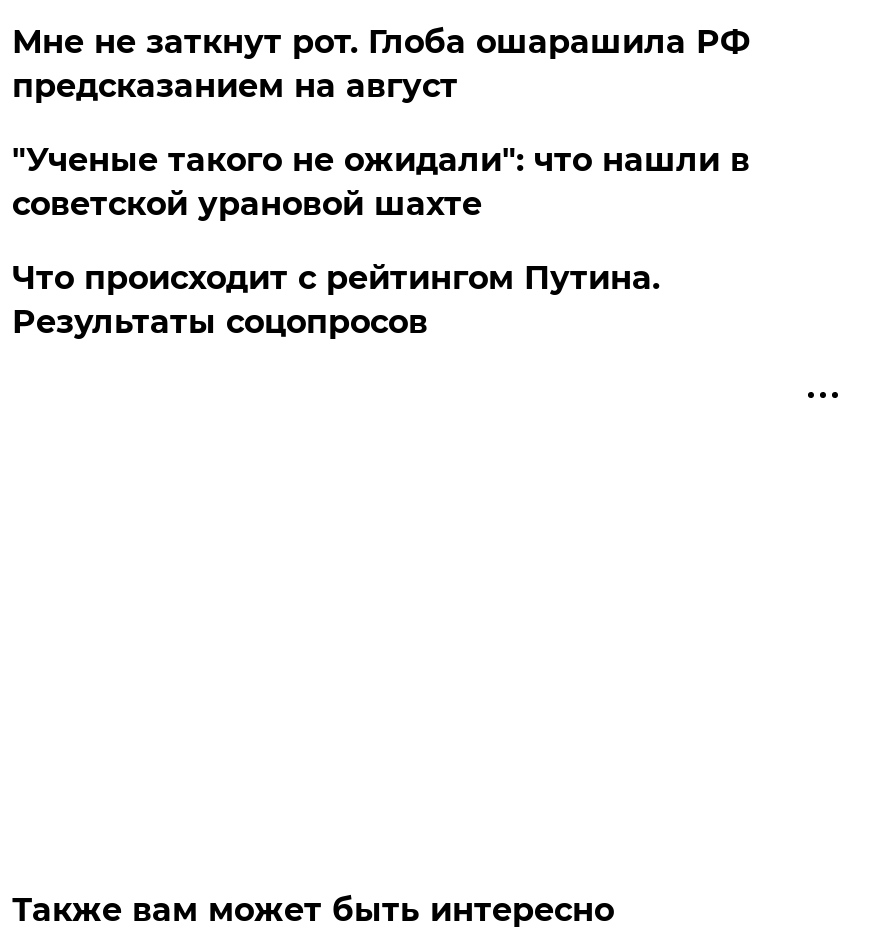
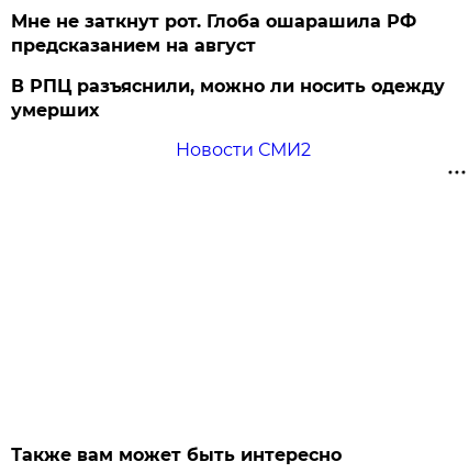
- "Ученые такого не ожидали": что нашли в
- советской урановой шахте
+ В РПЦ разъяснили, можно ли носить одежду
+ умерших

- Что происходит с рейтингом Путина.
- Результаты соцопросов
+ Новости СМИ2
